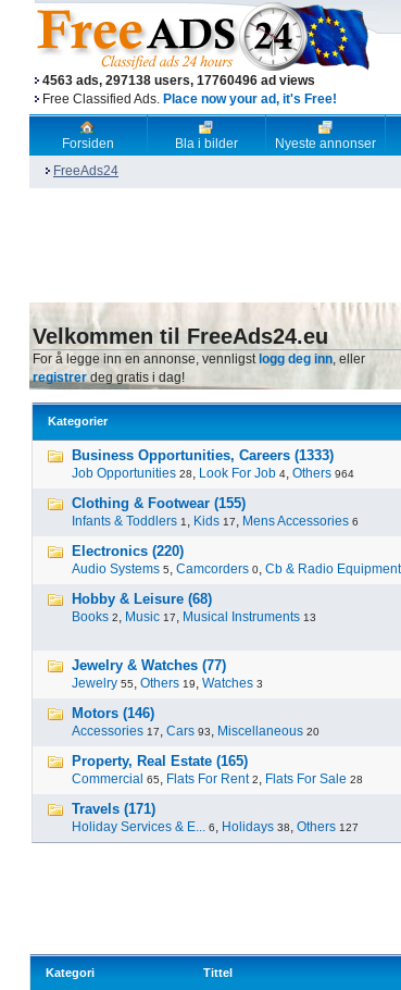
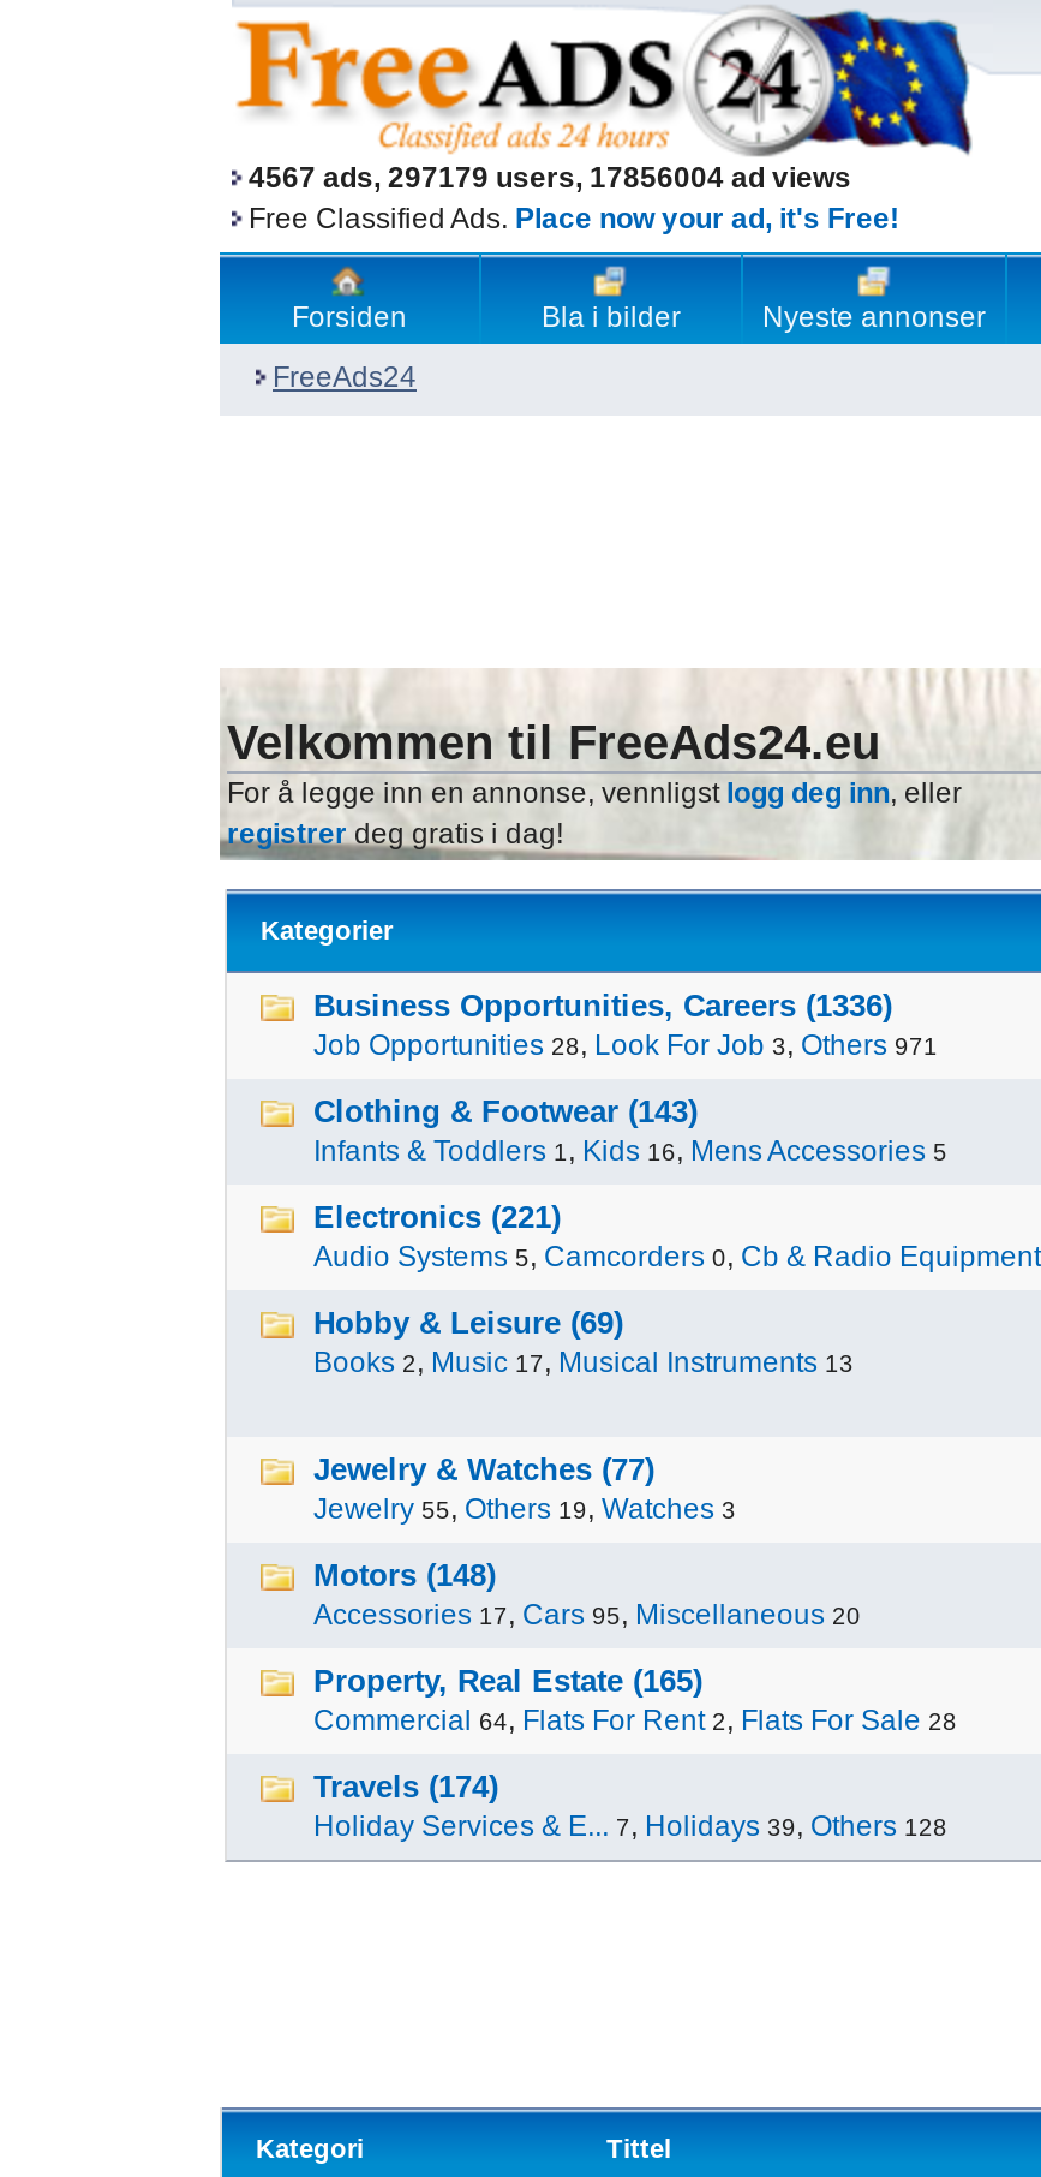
- 4563 ads, 297138 users, 17760496 ad views
+ 4567 ads, 297179 users, 17856004 ad views

- Business Opportunities, Careers (1333)
+ Business Opportunities, Careers (1336)

- Job Opportunities 28, Look For Job 4, Others 964
+ Job Opportunities 28, Look For Job 3, Others 971

- Clothing & Footwear (155)
+ Clothing & Footwear (143)

- Infants & Toddlers 1, Kids 17, Mens Accessories 6
+ Infants & Toddlers 1, Kids 16, Mens Accessories 5

- Electronics (220)
+ Electronics (221)

- Hobby & Leisure (68)
+ Hobby & Leisure (69)

- Motors (146)
+ Motors (148)

- Accessories 17, Cars 93, Miscellaneous 20
+ Accessories 17, Cars 95, Miscellaneous 20

- Commercial 65, Flats For Rent 2, Flats For Sale 28
+ Commercial 64, Flats For Rent 2, Flats For Sale 28

- Travels (171)
+ Travels (174)

- Holiday Services & E... 6, Holidays 38, Others 127
+ Holiday Services & E... 7, Holidays 39, Others 128
